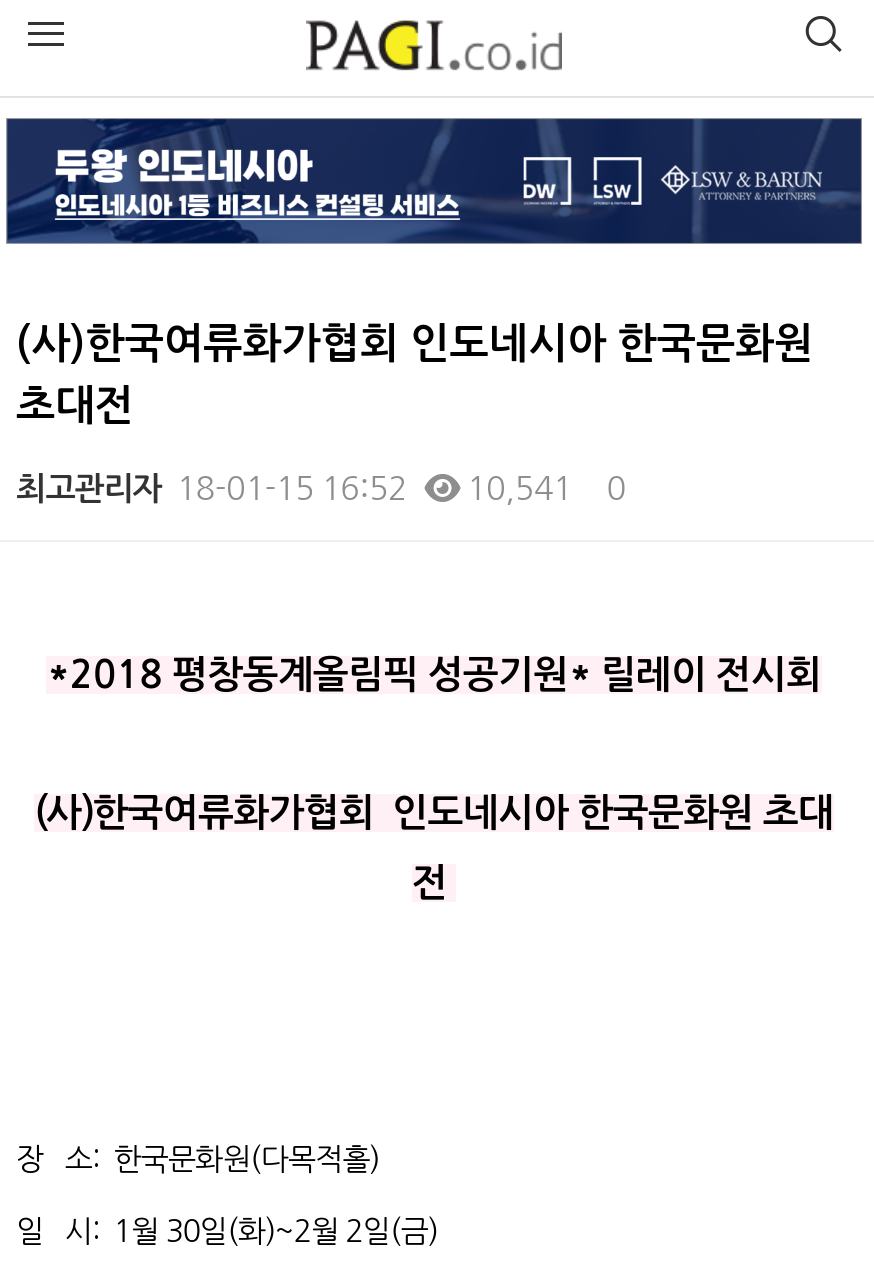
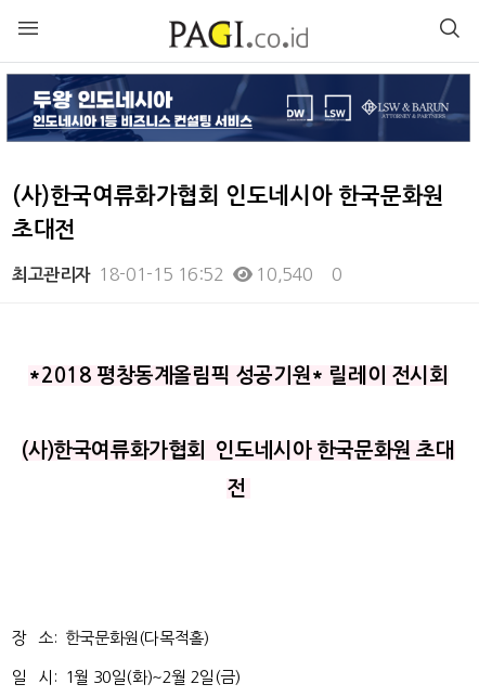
- 최고관리자 18-01-15 16:52 10,541 0
+ 최고관리자 18-01-15 16:52 10,540 0
